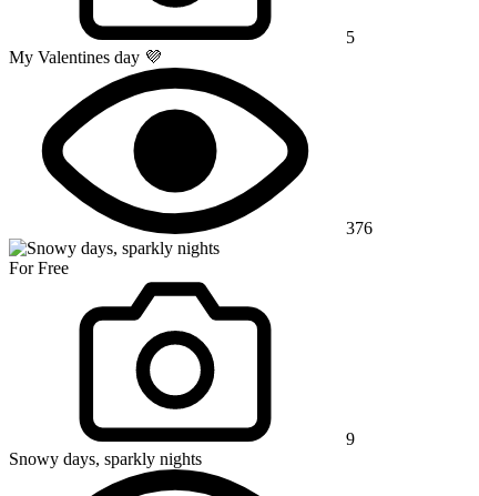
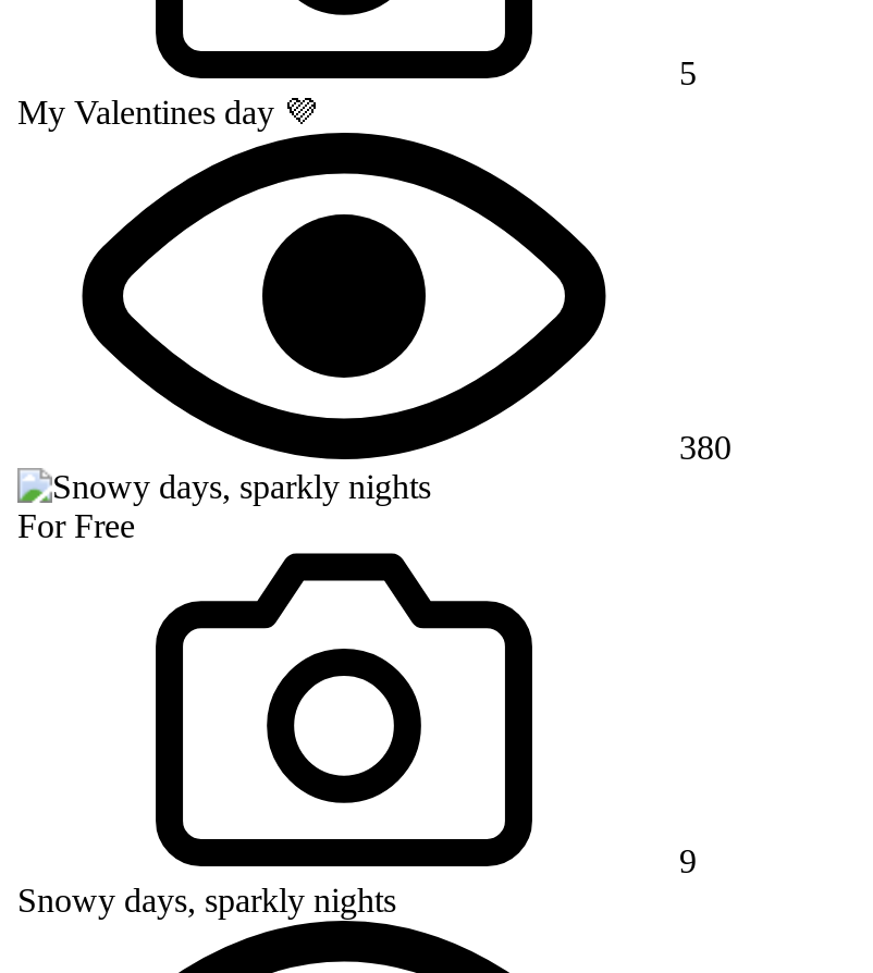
- 376
+ 380
